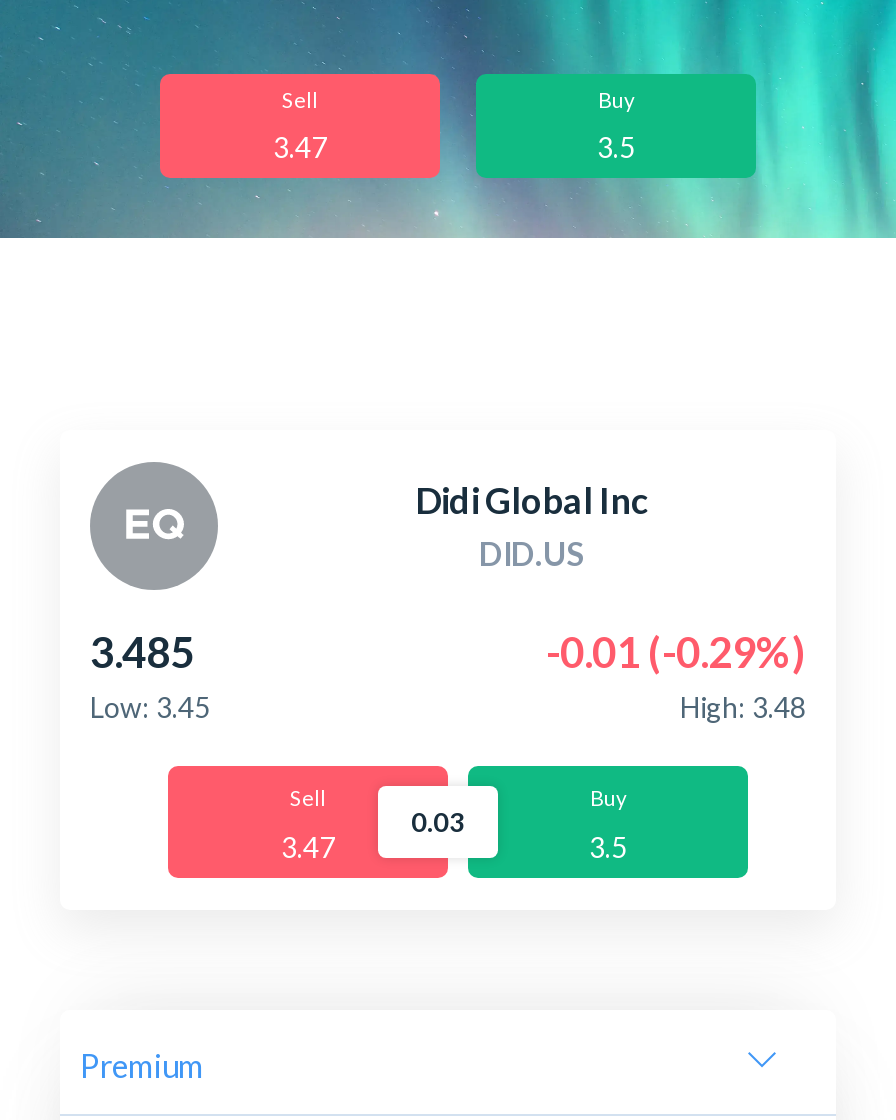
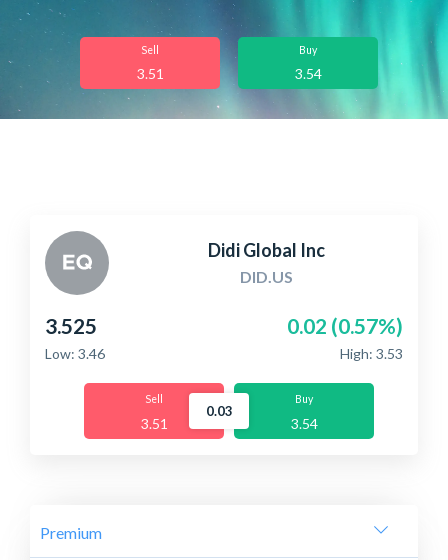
- 3.47
+ 3.51

- 3.5
+ 3.54

- 3.485
+ 3.525

- -0.01 (-0.29%)
+ 0.02 (0.57%)

- Low: 3.45
+ Low: 3.46

- High: 3.48
+ High: 3.53

- 3.47
+ 3.51

- 3.5
+ 3.54
